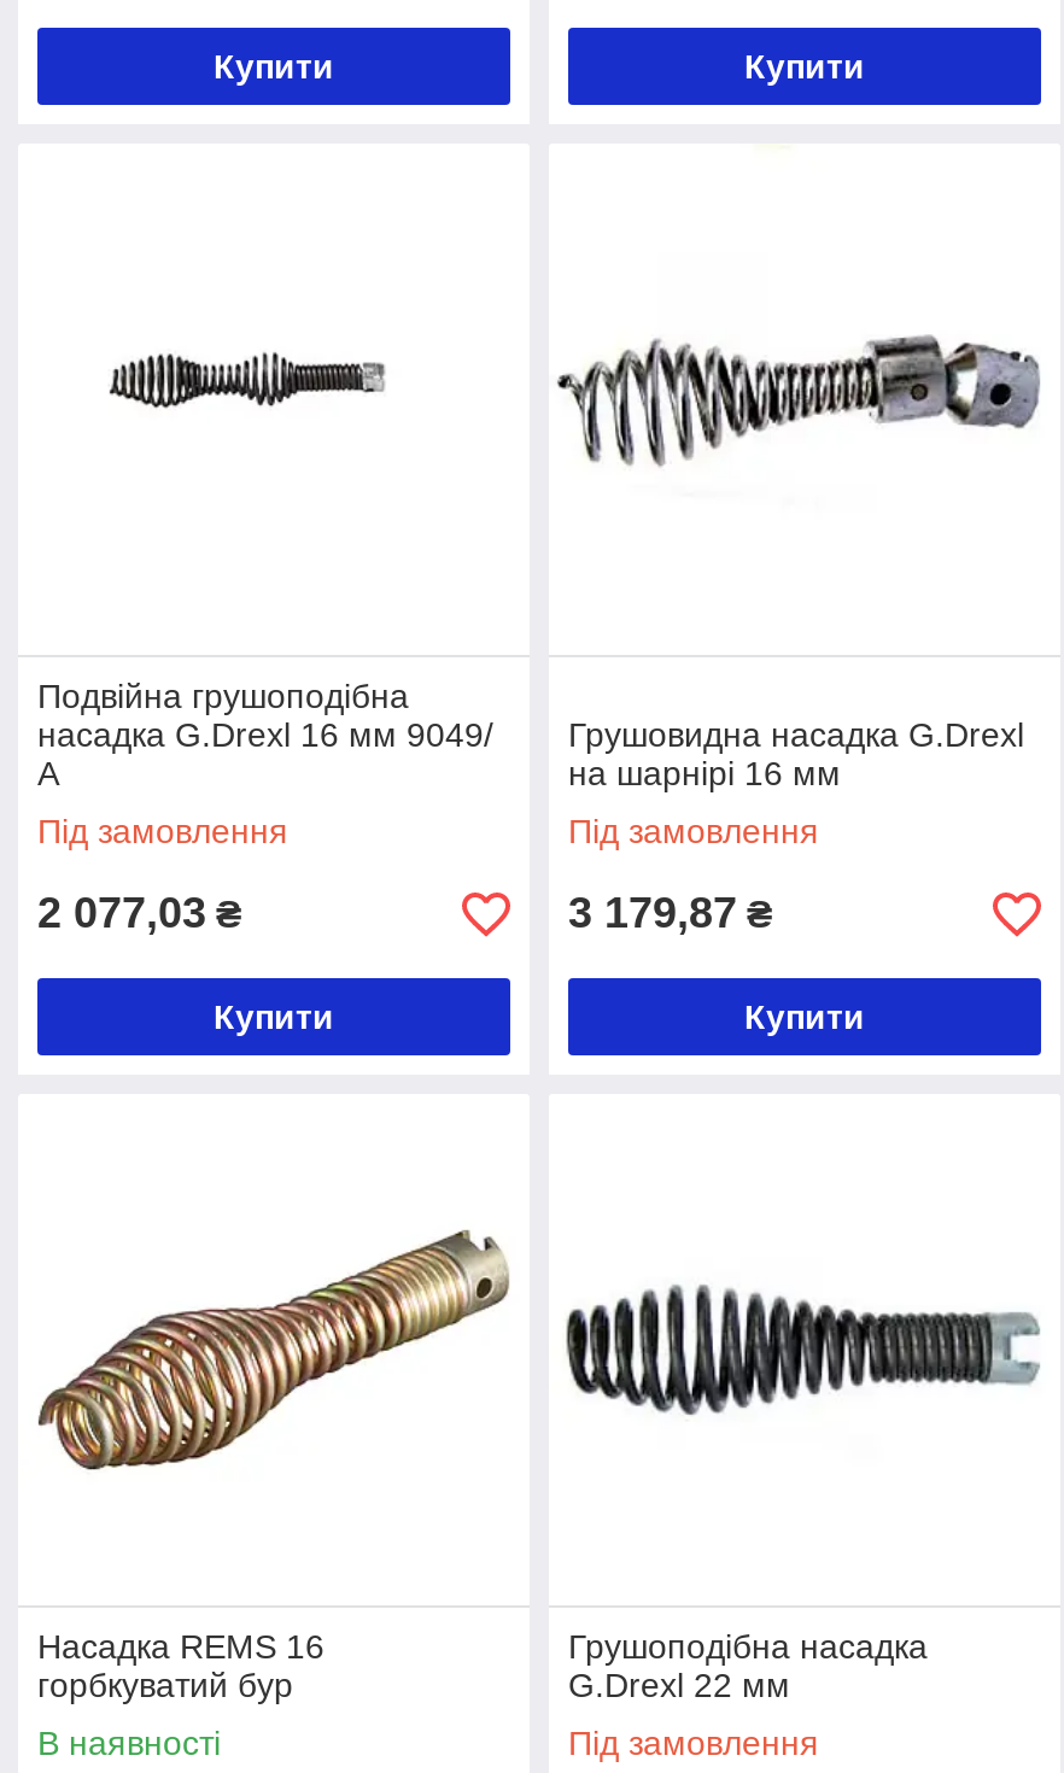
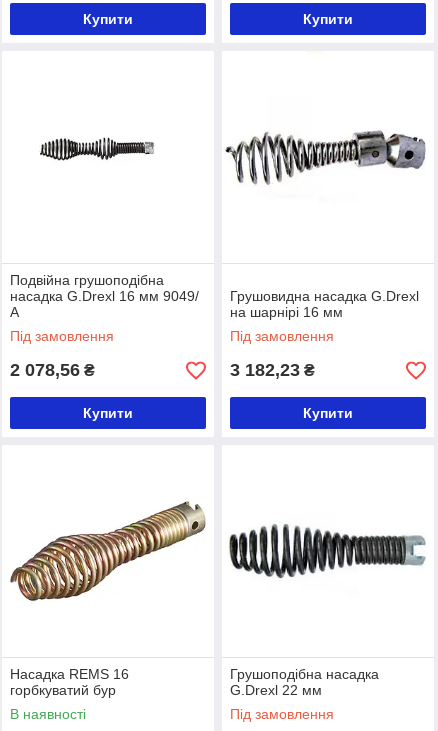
- 2 077,03 ₴
+ 2 078,56 ₴

- 3 179,87 ₴
+ 3 182,23 ₴
